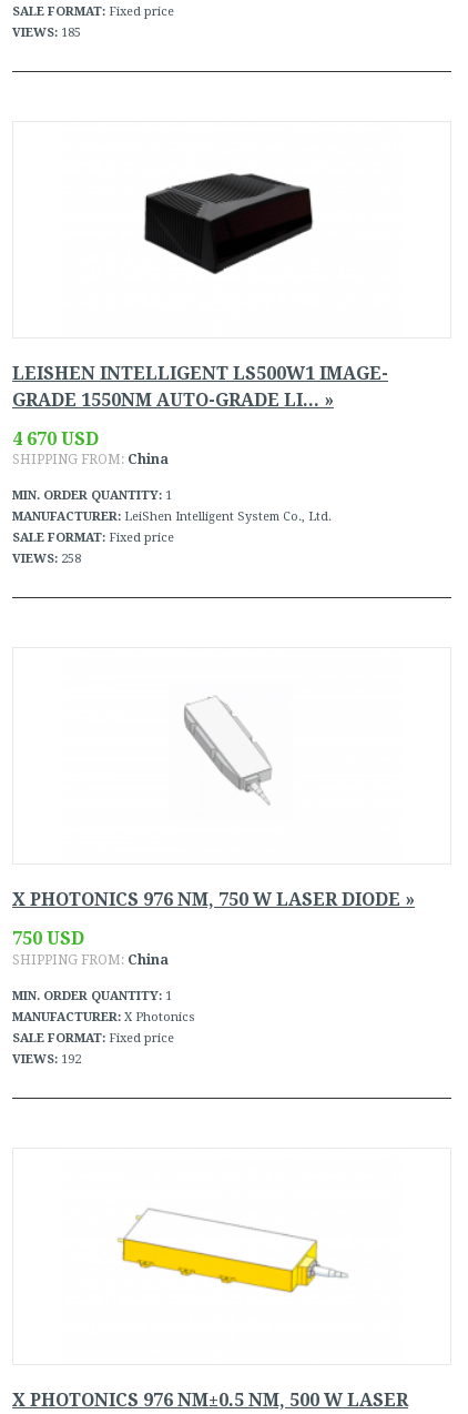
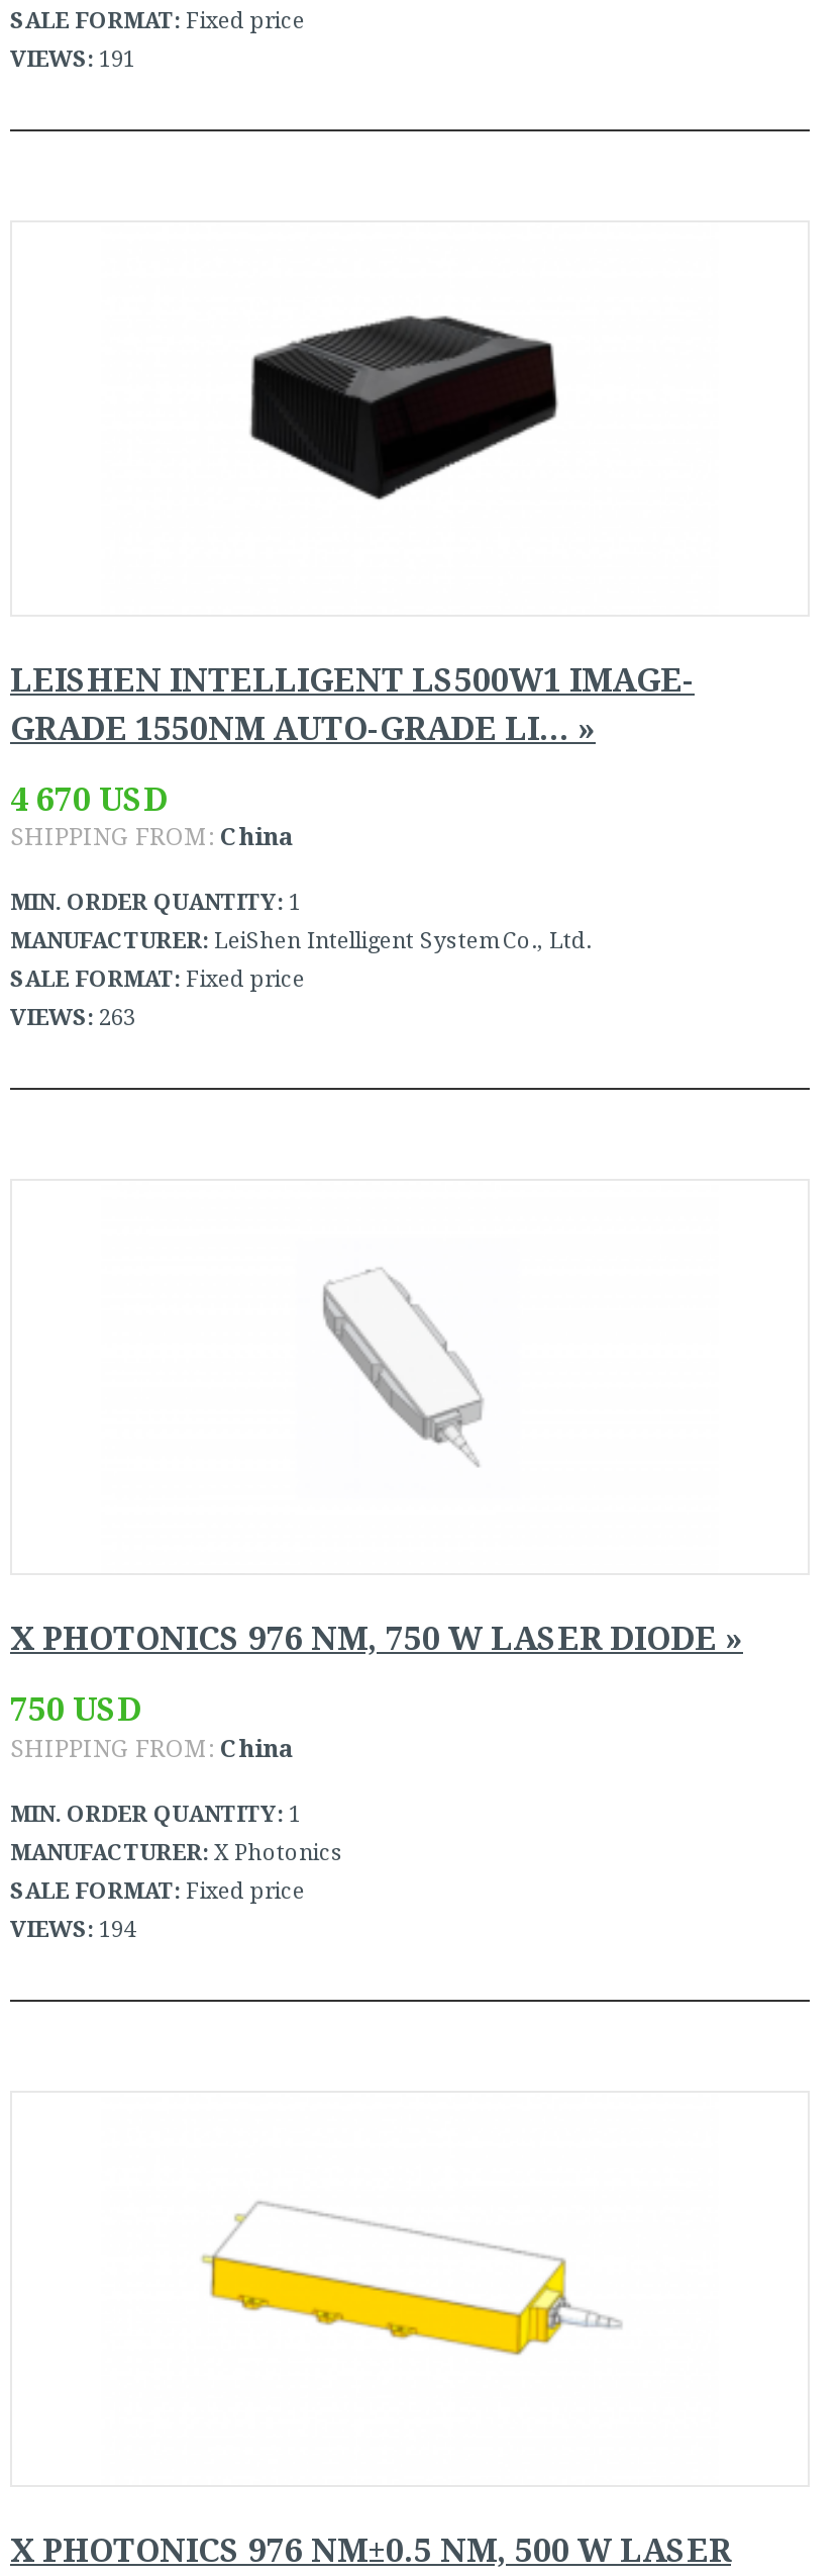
- VIEWS: 185
+ VIEWS: 191

- VIEWS: 258
+ VIEWS: 263

- VIEWS: 192
+ VIEWS: 194
